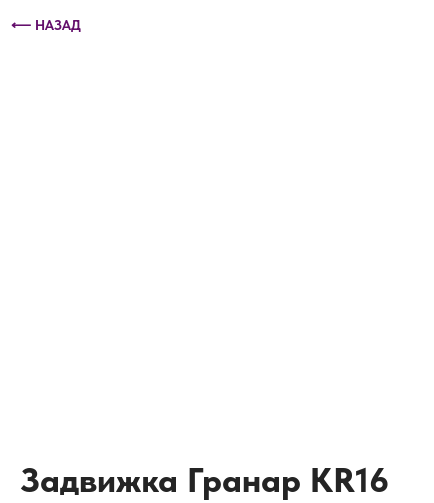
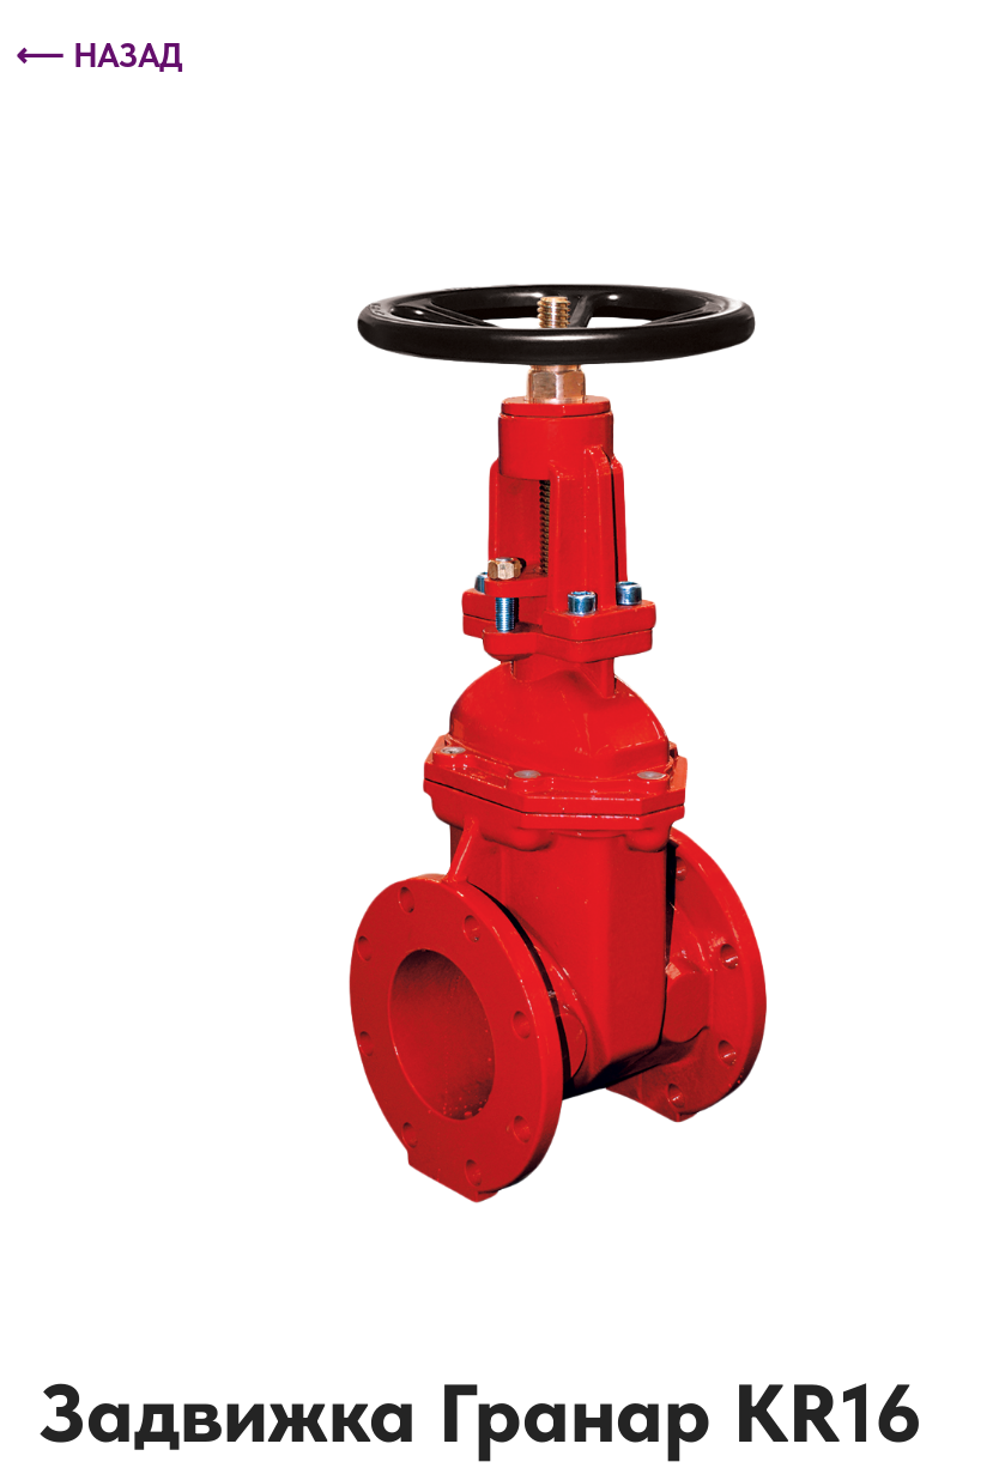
+ [image]
